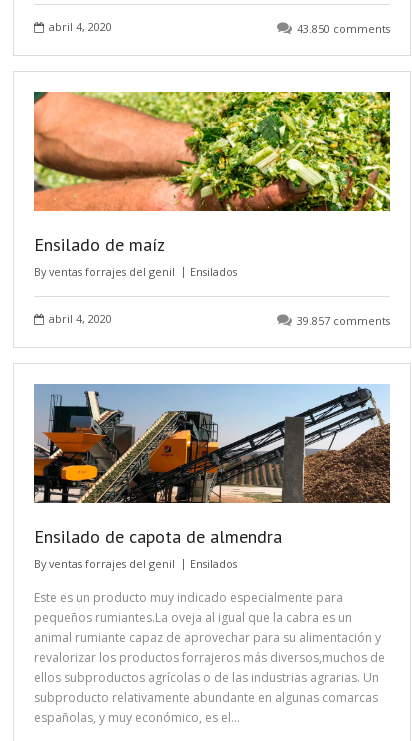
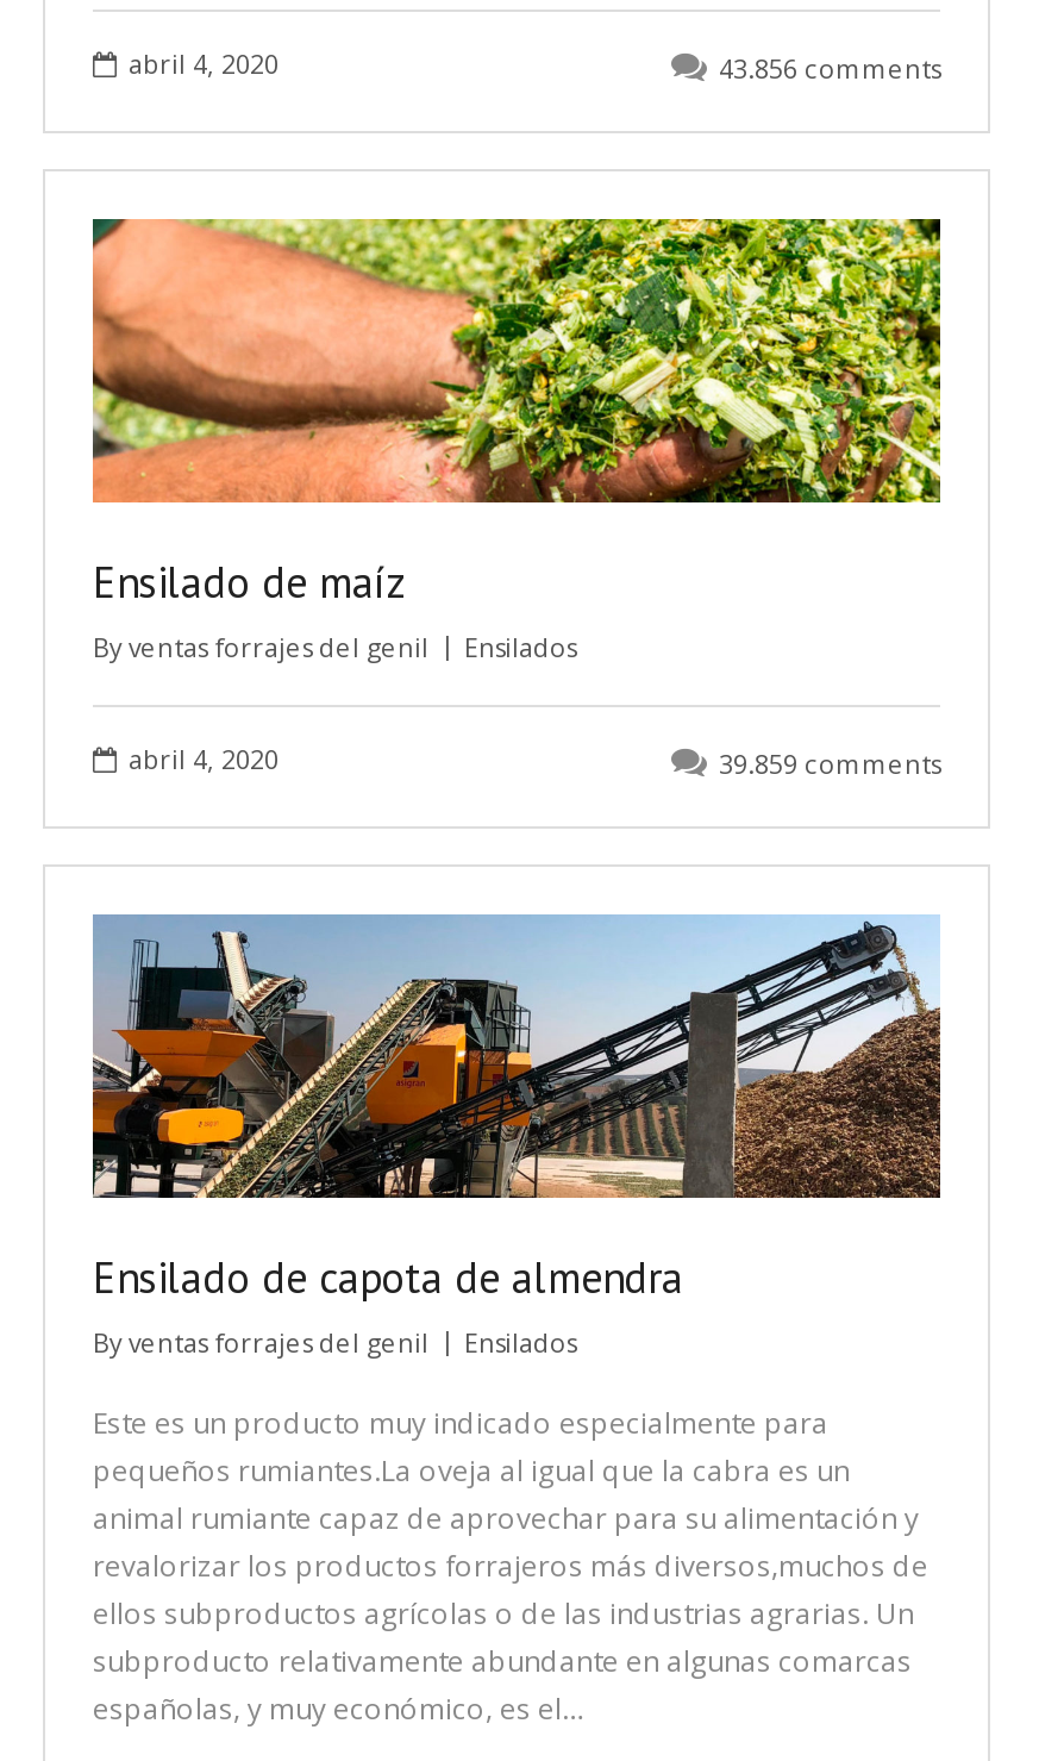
- 43.850 comments
+ 43.856 comments

- 39.857 comments
+ 39.859 comments
